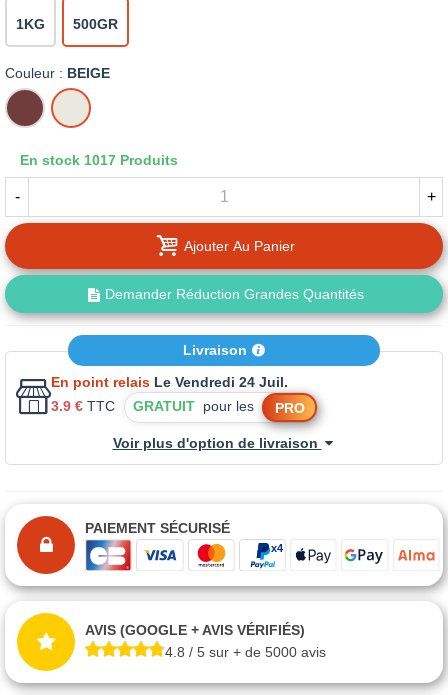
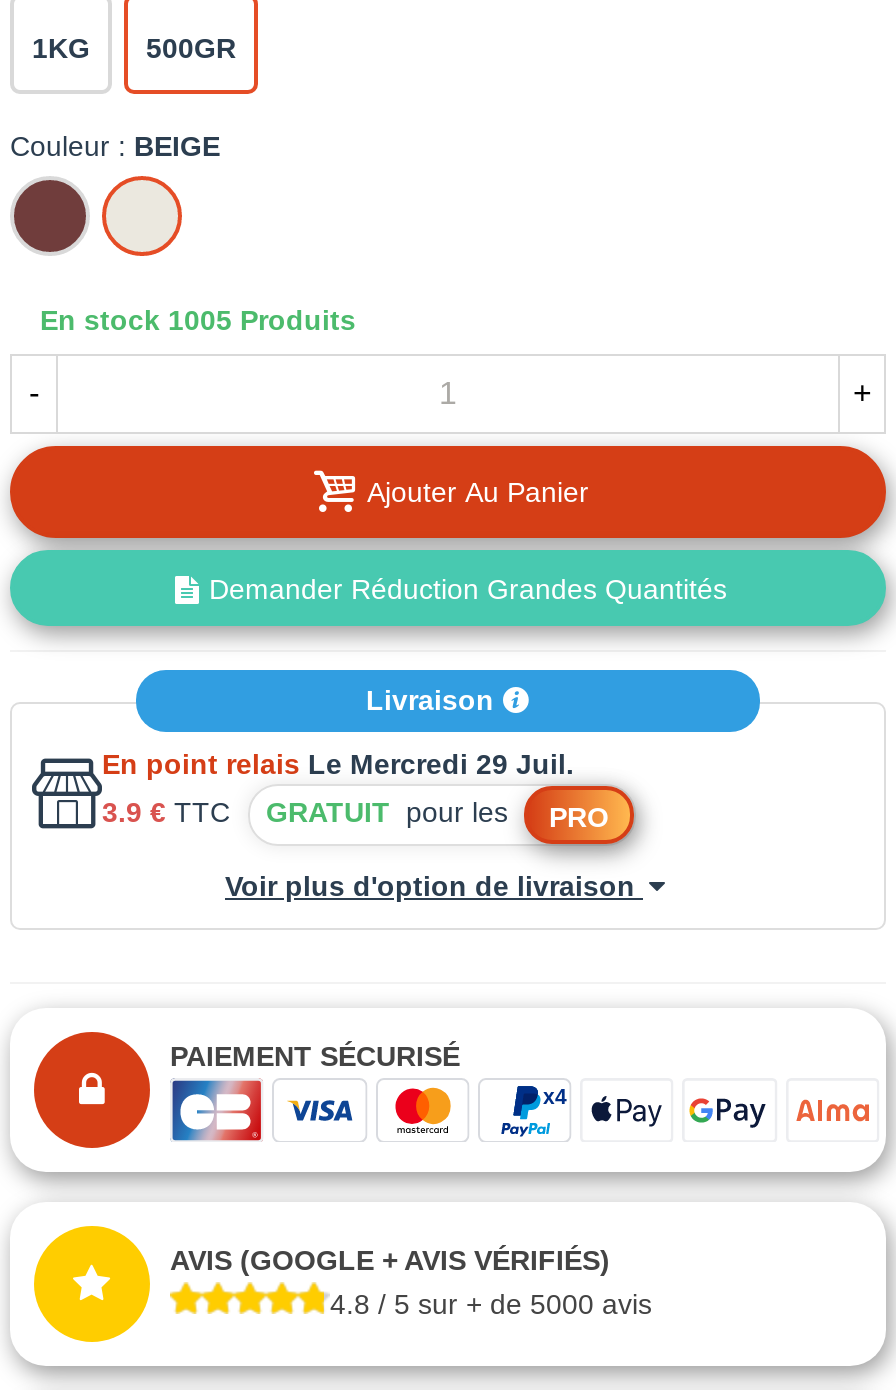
- En stock 1017 Produits
+ En stock 1005 Produits

- En point relais Le Vendredi 24 Juil.
+ En point relais Le Mercredi 29 Juil.
